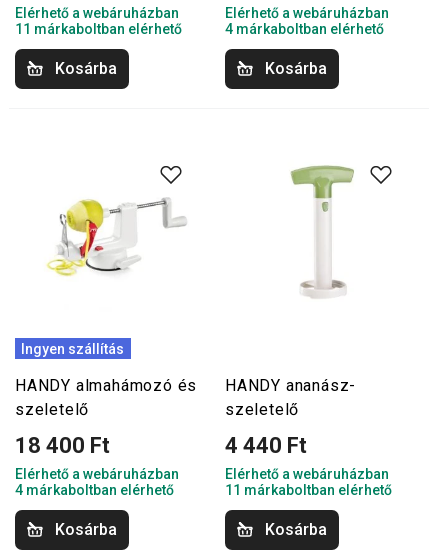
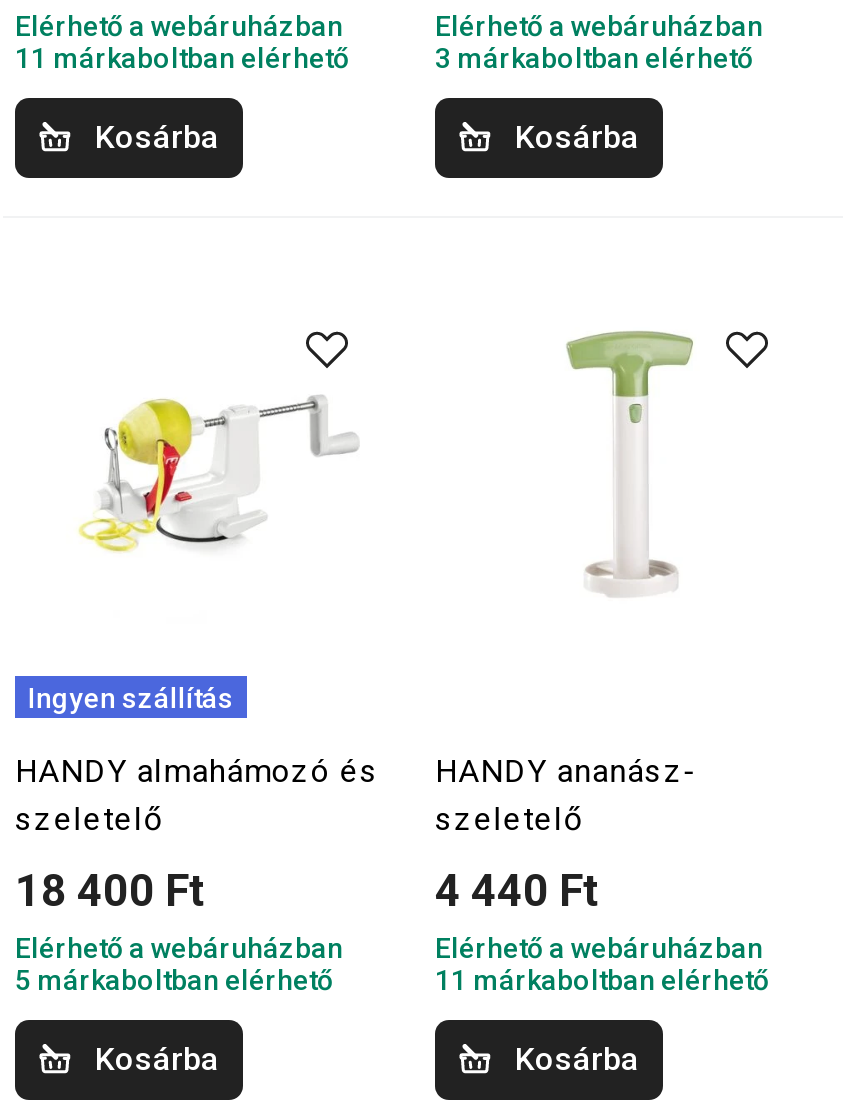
- 4 márkaboltban elérhető
+ 3 márkaboltban elérhető

- 4 márkaboltban elérhető
+ 5 márkaboltban elérhető
